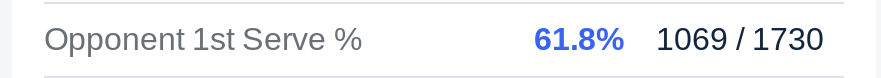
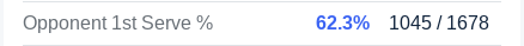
- 61.8%
+ 62.3%

- 1069 / 1730
+ 1045 / 1678
